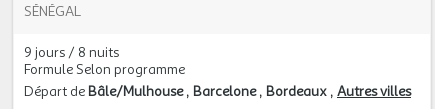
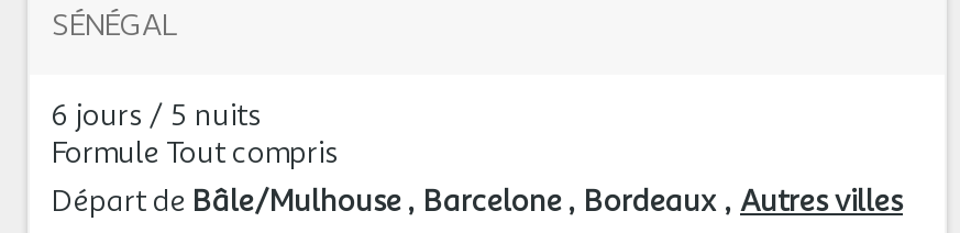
- 9 jours / 8 nuits
+ 6 jours / 5 nuits

- Formule Selon programme
+ Formule Tout compris
